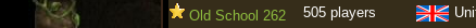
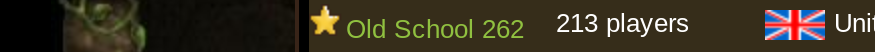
- Old School 262 505 players
+ Old School 262 213 players
